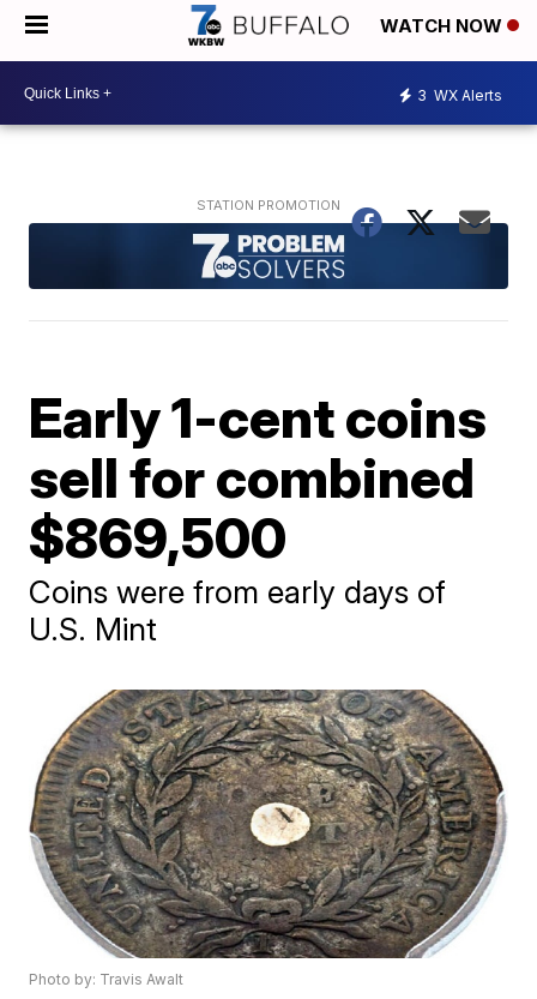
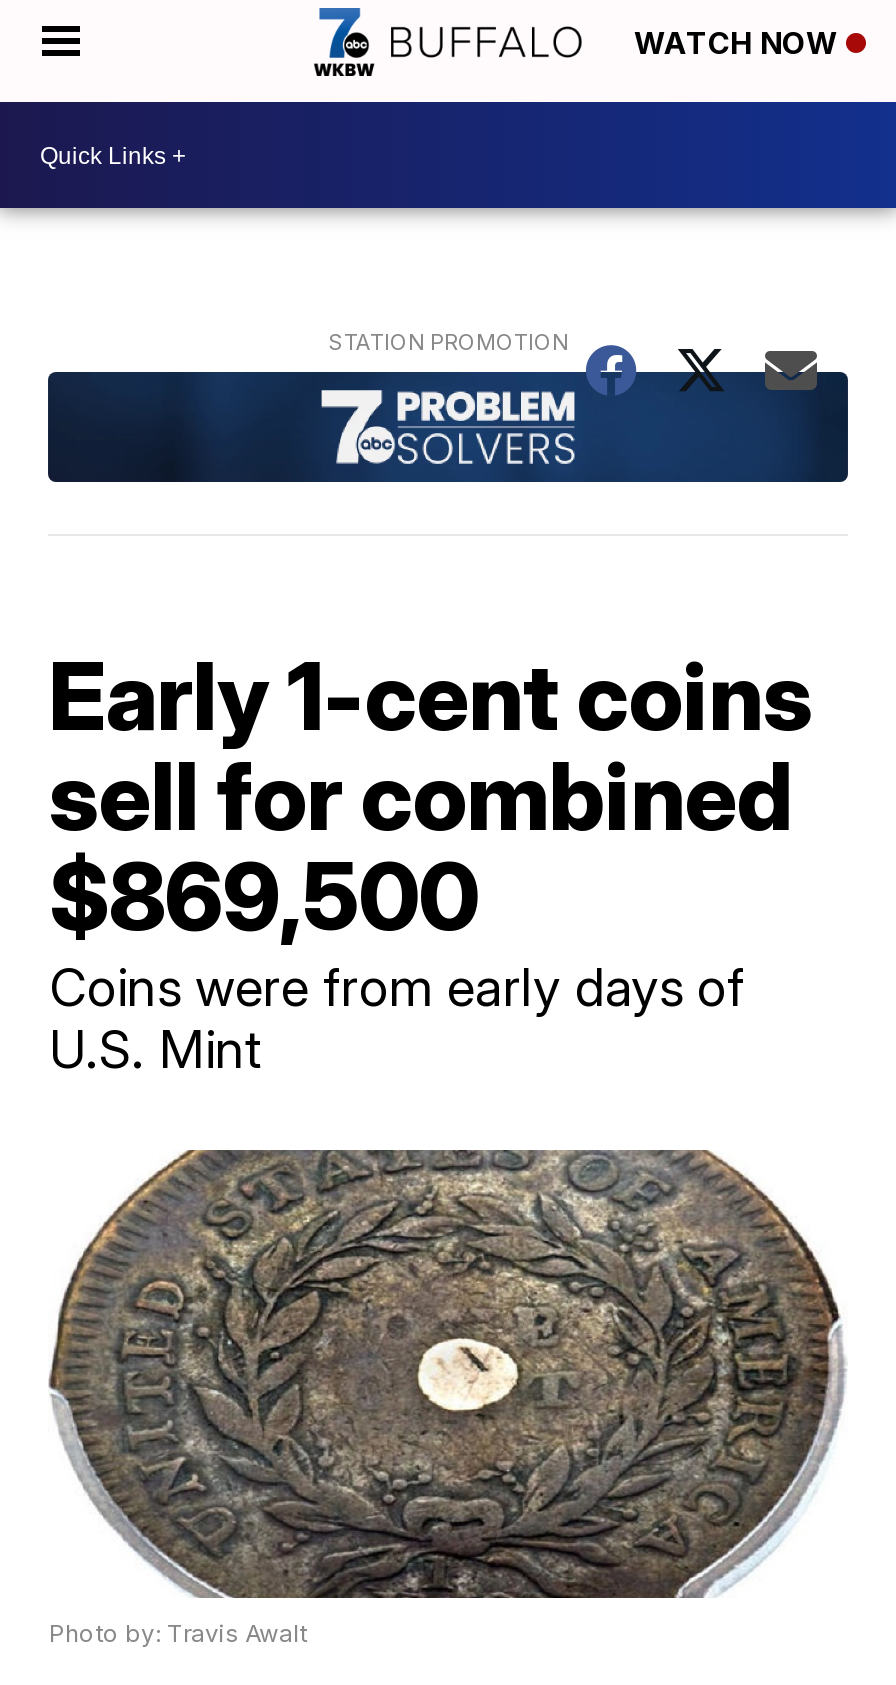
- 3 WX Alerts
